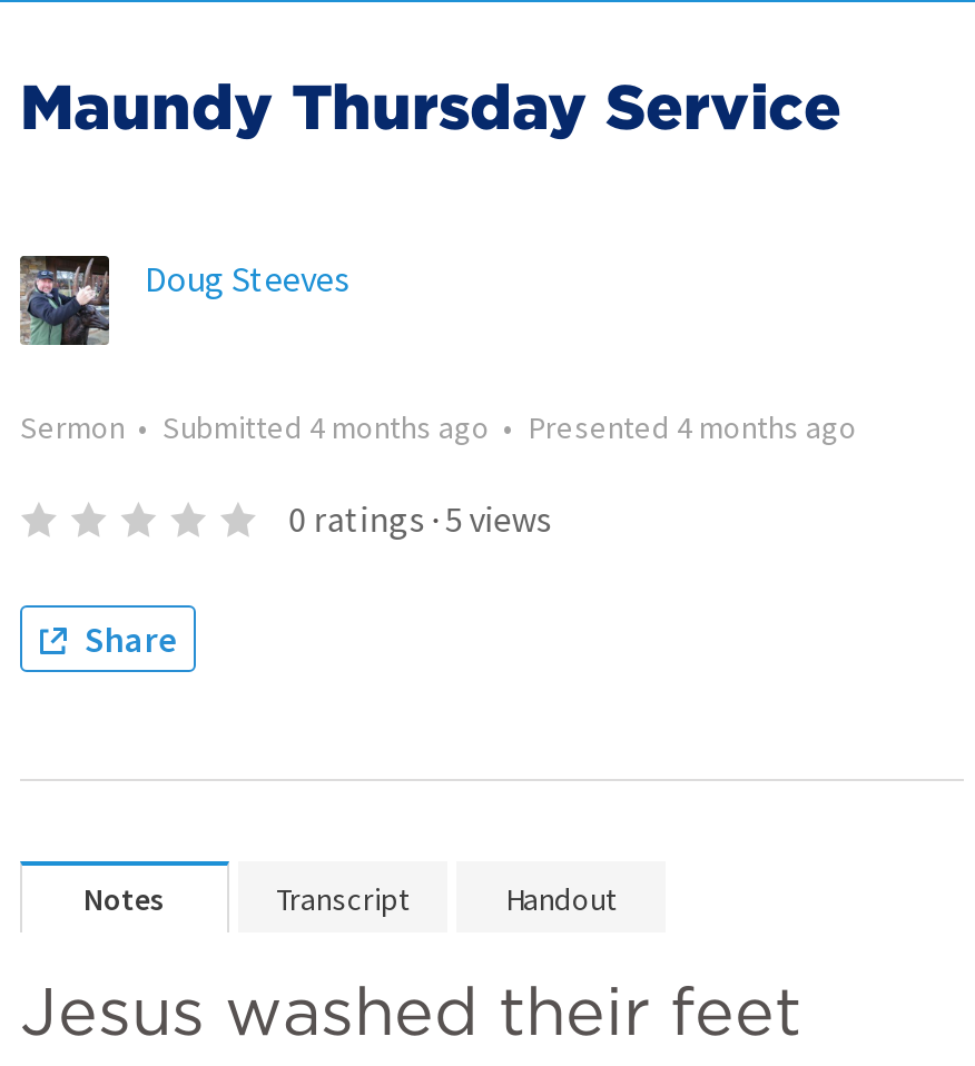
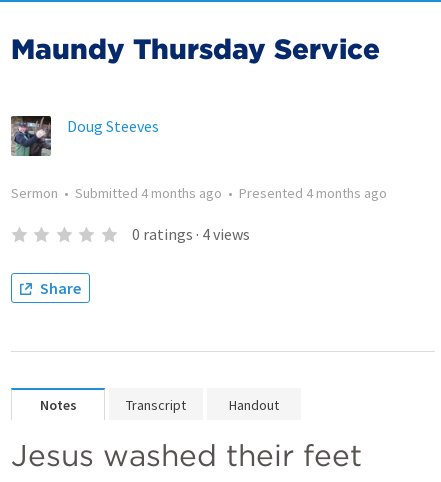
- 0 ratings · 5 views
+ 0 ratings · 4 views
